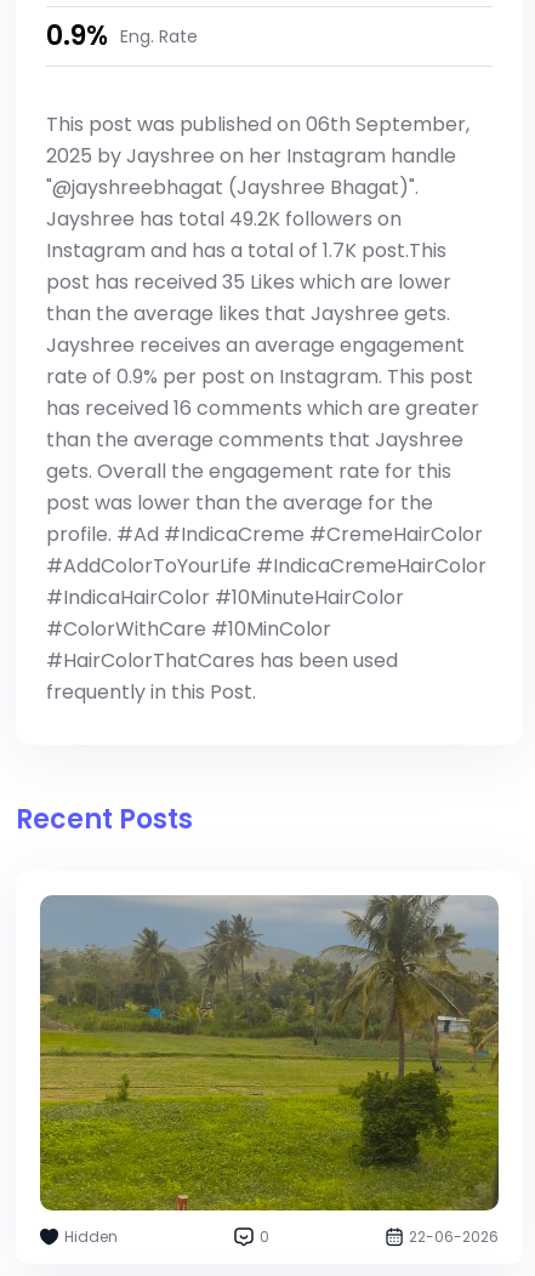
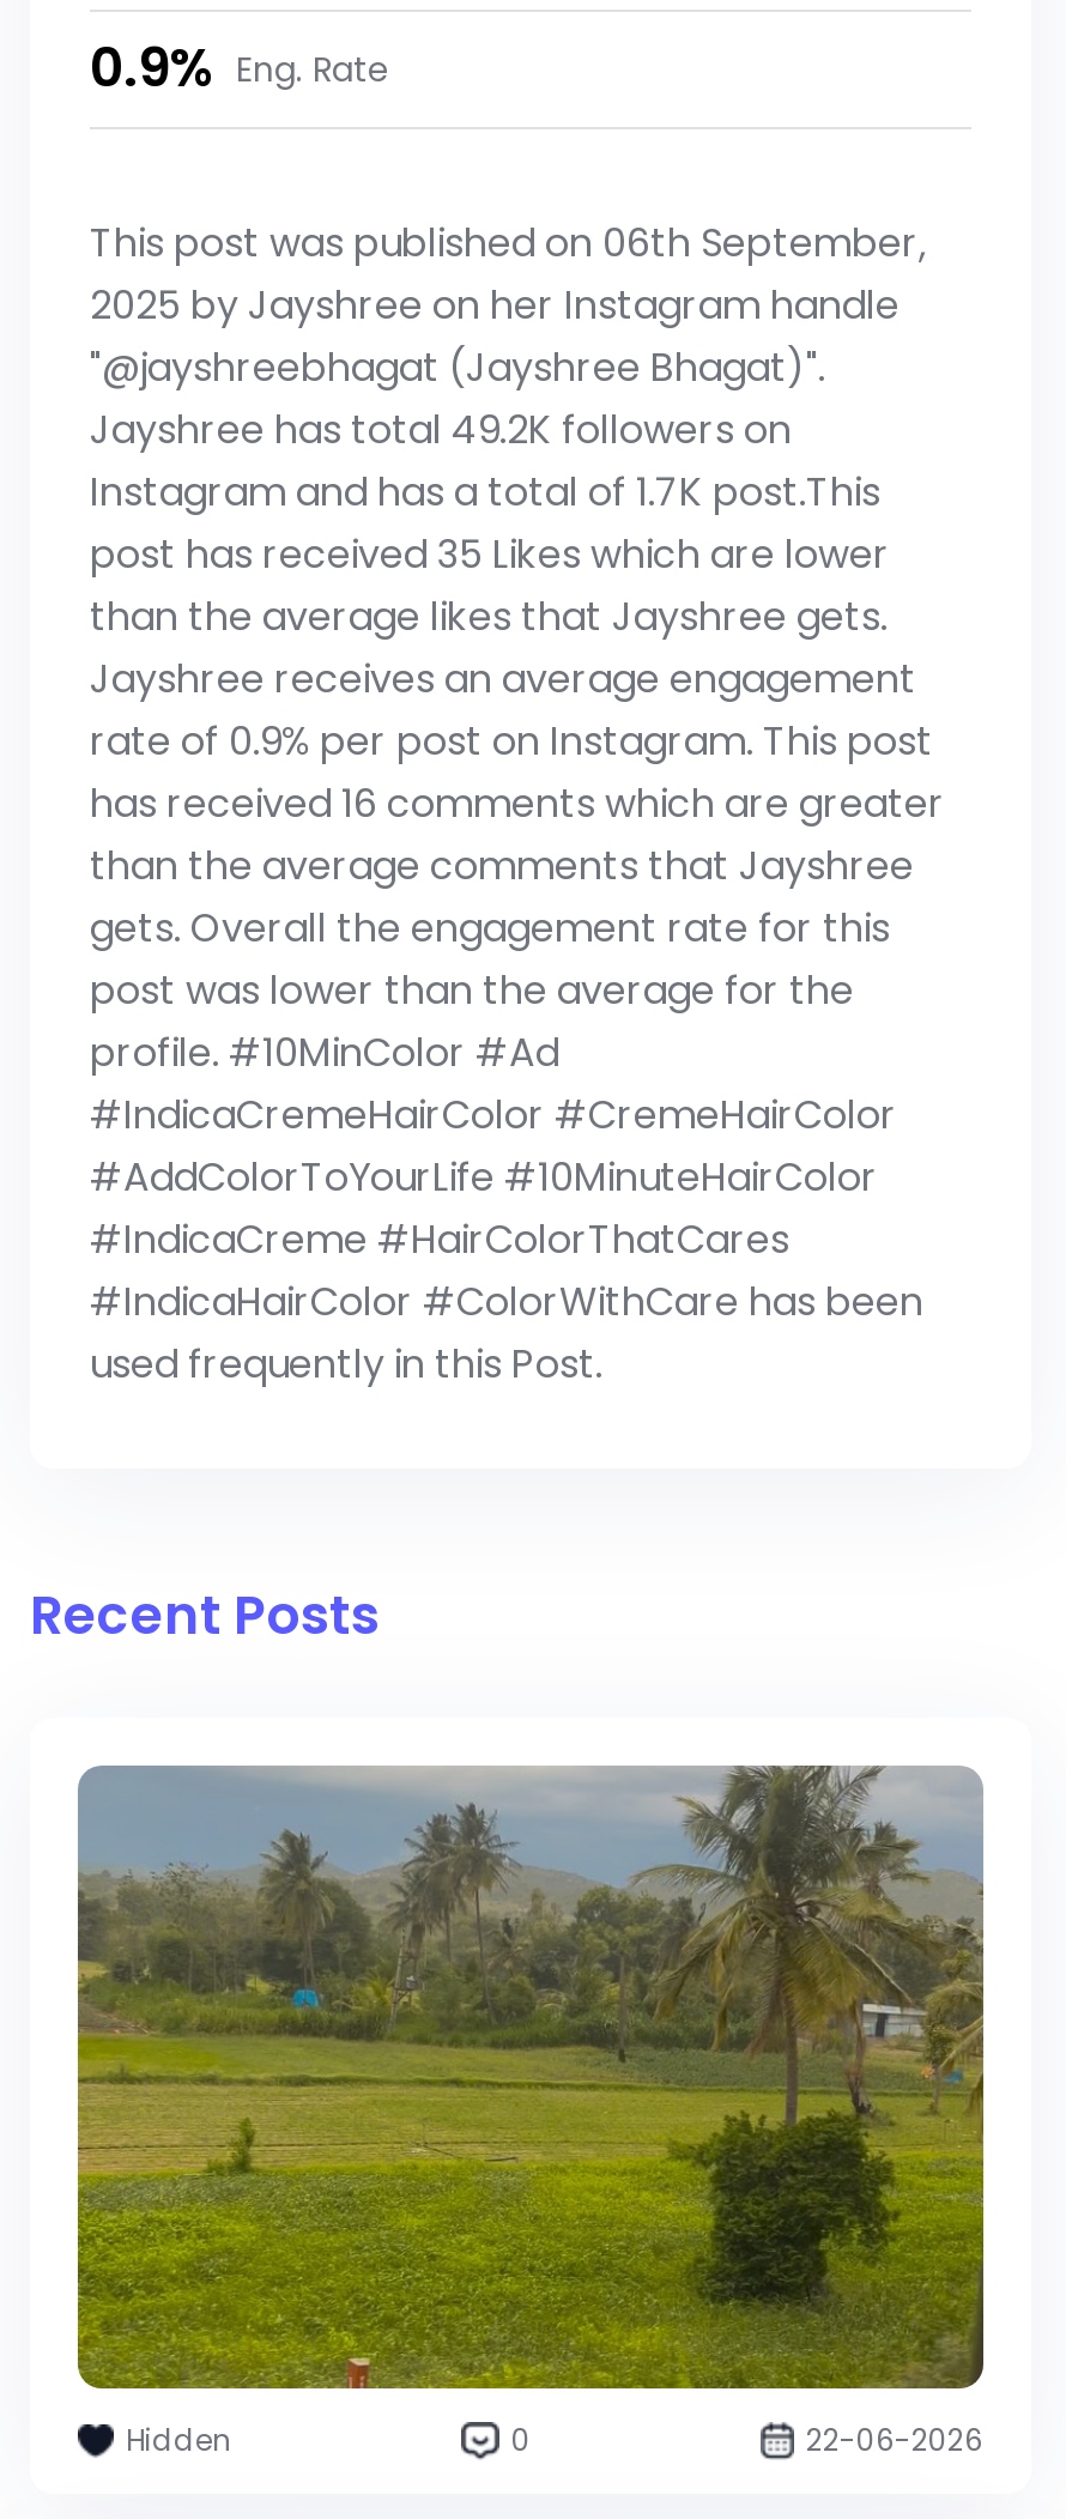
- profile. #Ad #IndicaCreme #CremeHairColor
- #AddColorToYourLife #IndicaCremeHairColor
- #IndicaHairColor #10MinuteHairColor
- #ColorWithCare #10MinColor
- #HairColorThatCares has been used
- frequently in this Post.
+ profile. #10MinColor #Ad
+ #IndicaCremeHairColor #CremeHairColor
+ #AddColorToYourLife #10MinuteHairColor
+ #IndicaCreme #HairColorThatCares
+ #IndicaHairColor #ColorWithCare has been
+ used frequently in this Post.
